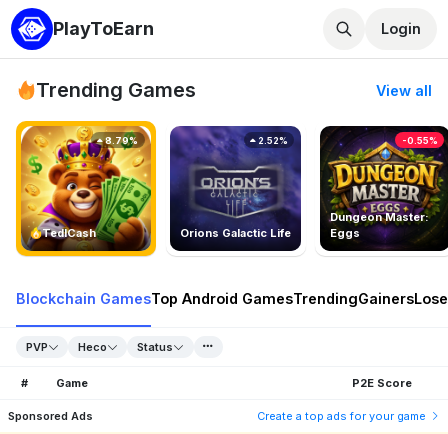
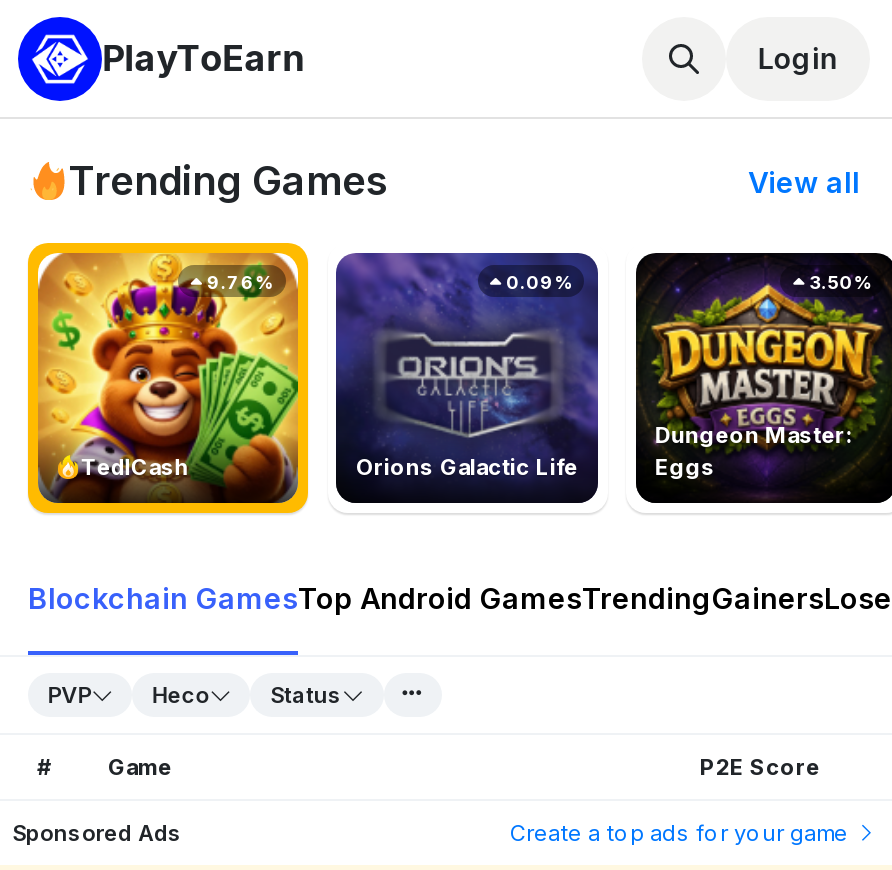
- 8.79%
+ 9.76%

- 2.52%
+ 0.09%

- -0.55%
+ 3.50%
